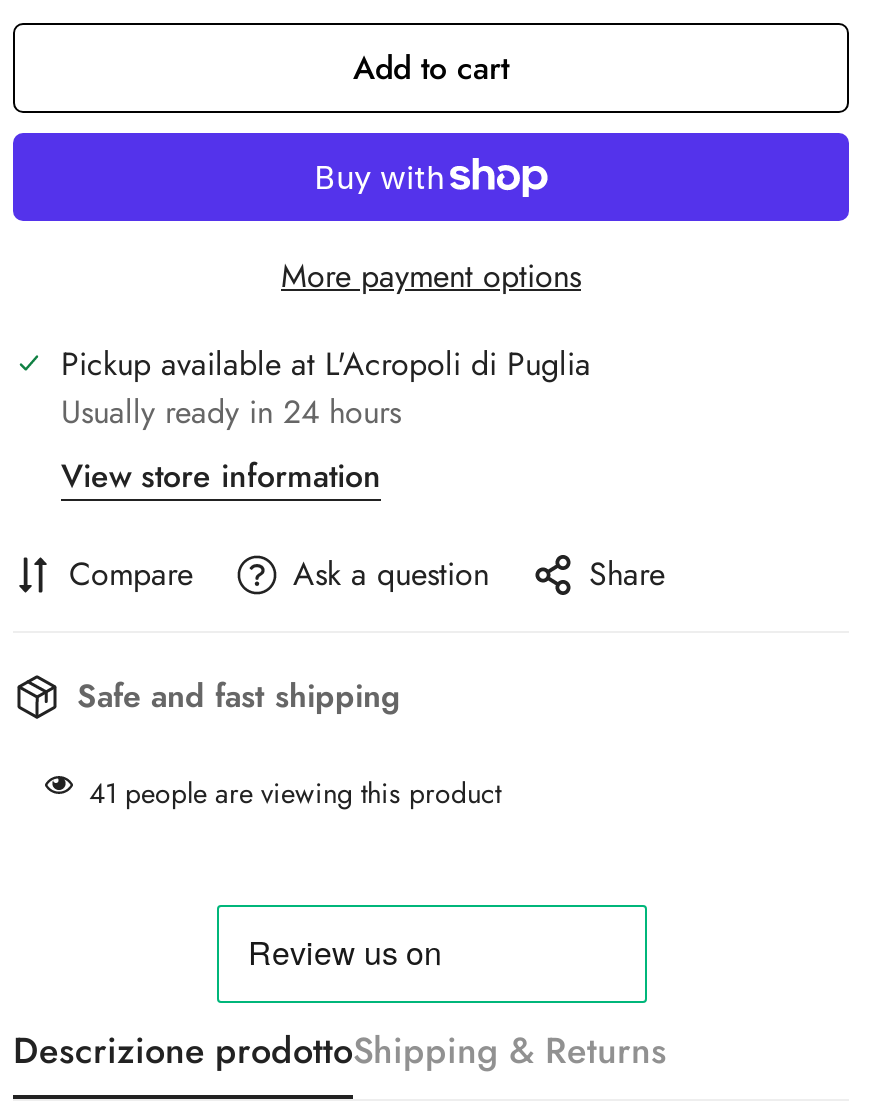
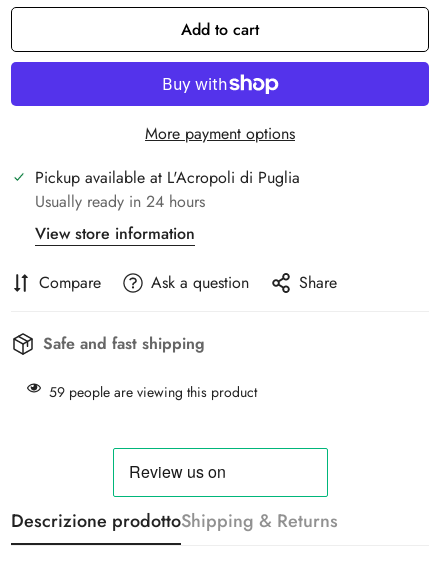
- 41 people are viewing this product
+ 59 people are viewing this product
